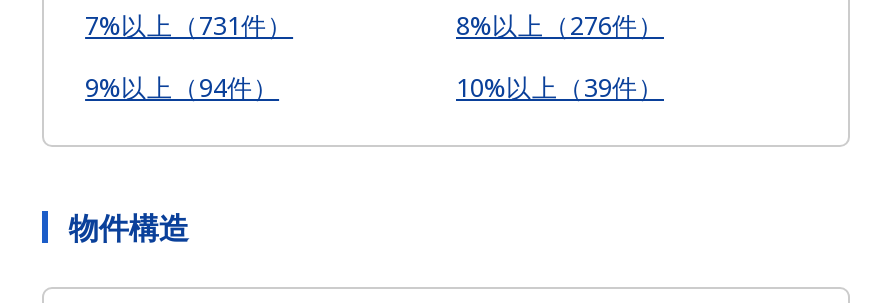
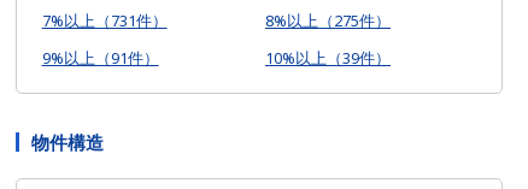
- 8%以上（276件）
+ 8%以上（275件）

- 9%以上（94件）
+ 9%以上（91件）
